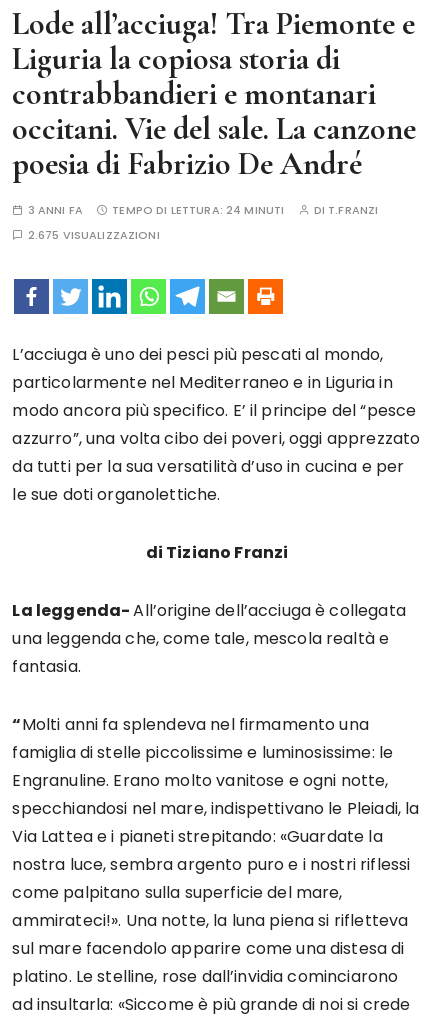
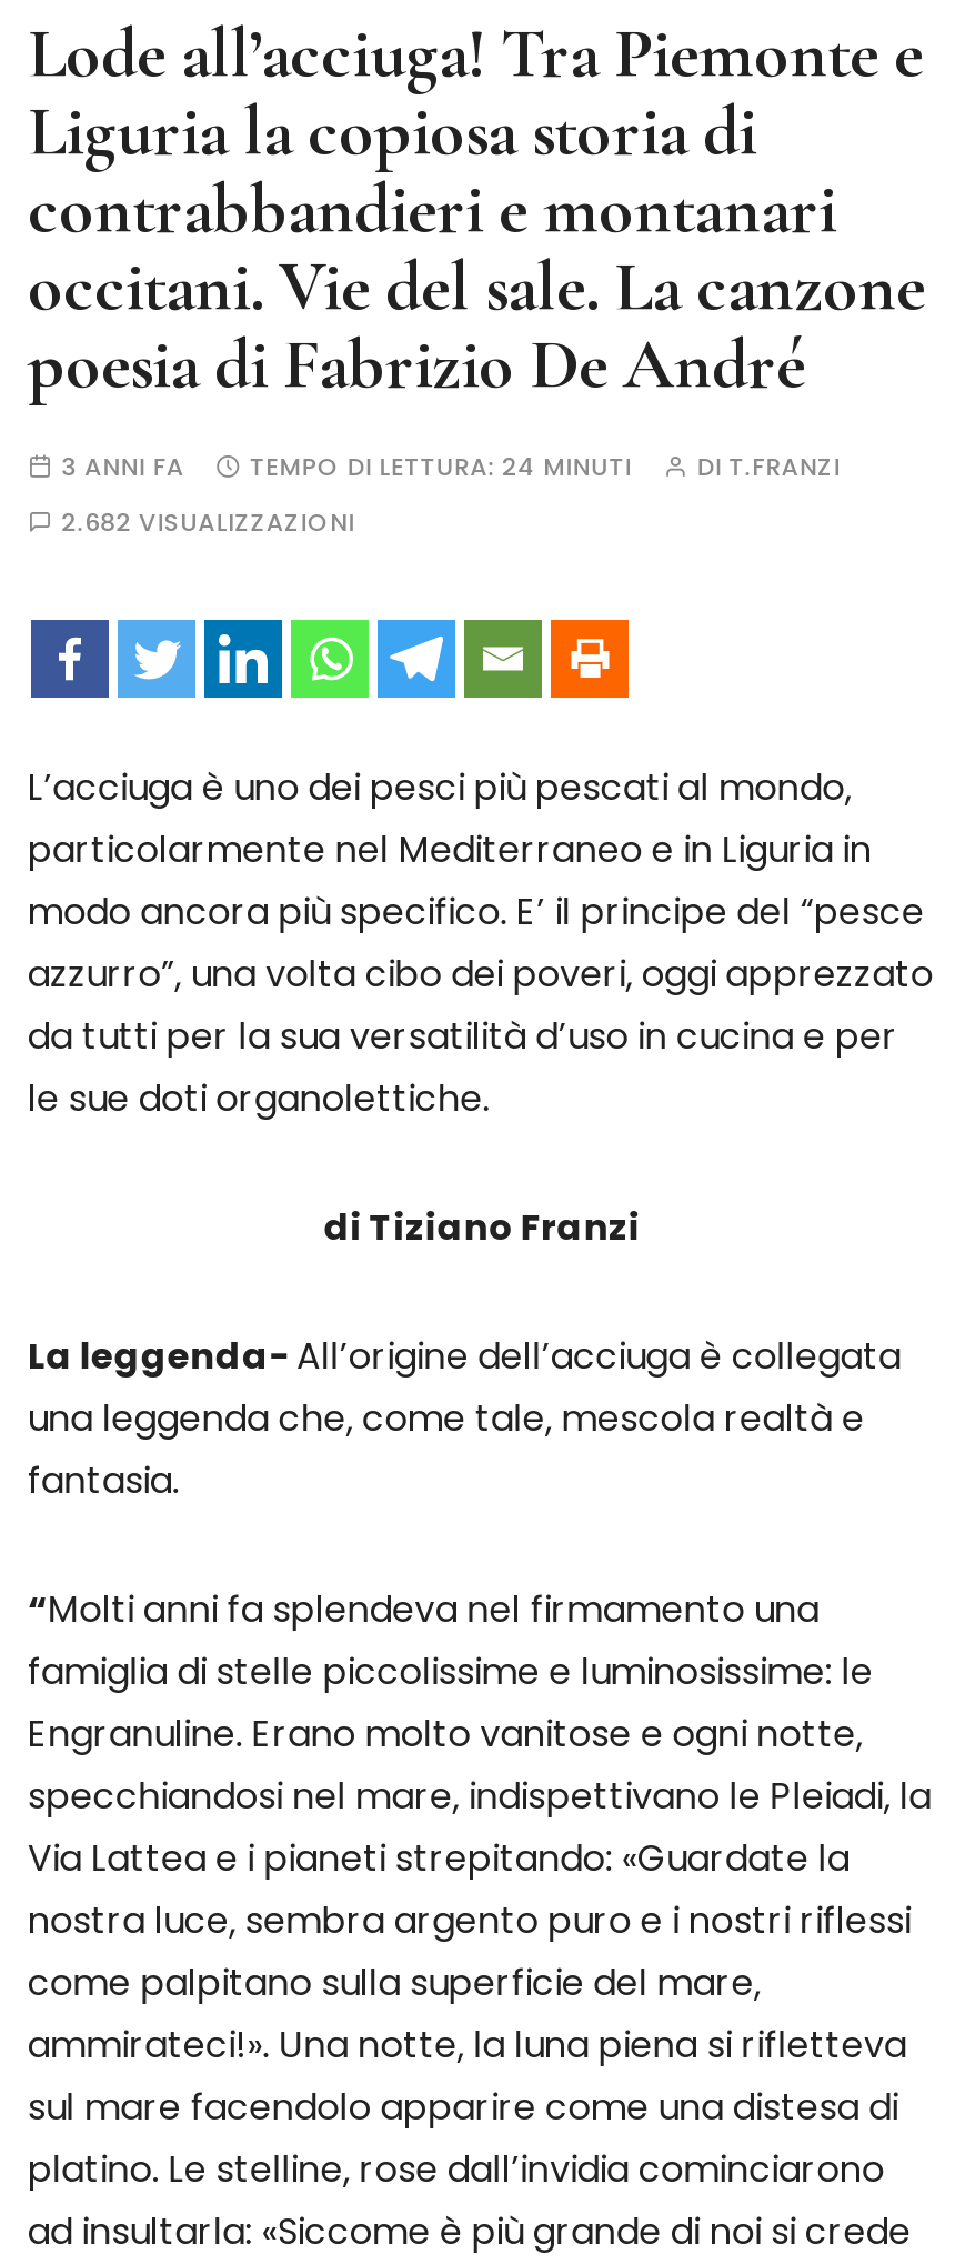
- 2.675 VISUALIZZAZIONI
+ 2.682 VISUALIZZAZIONI
